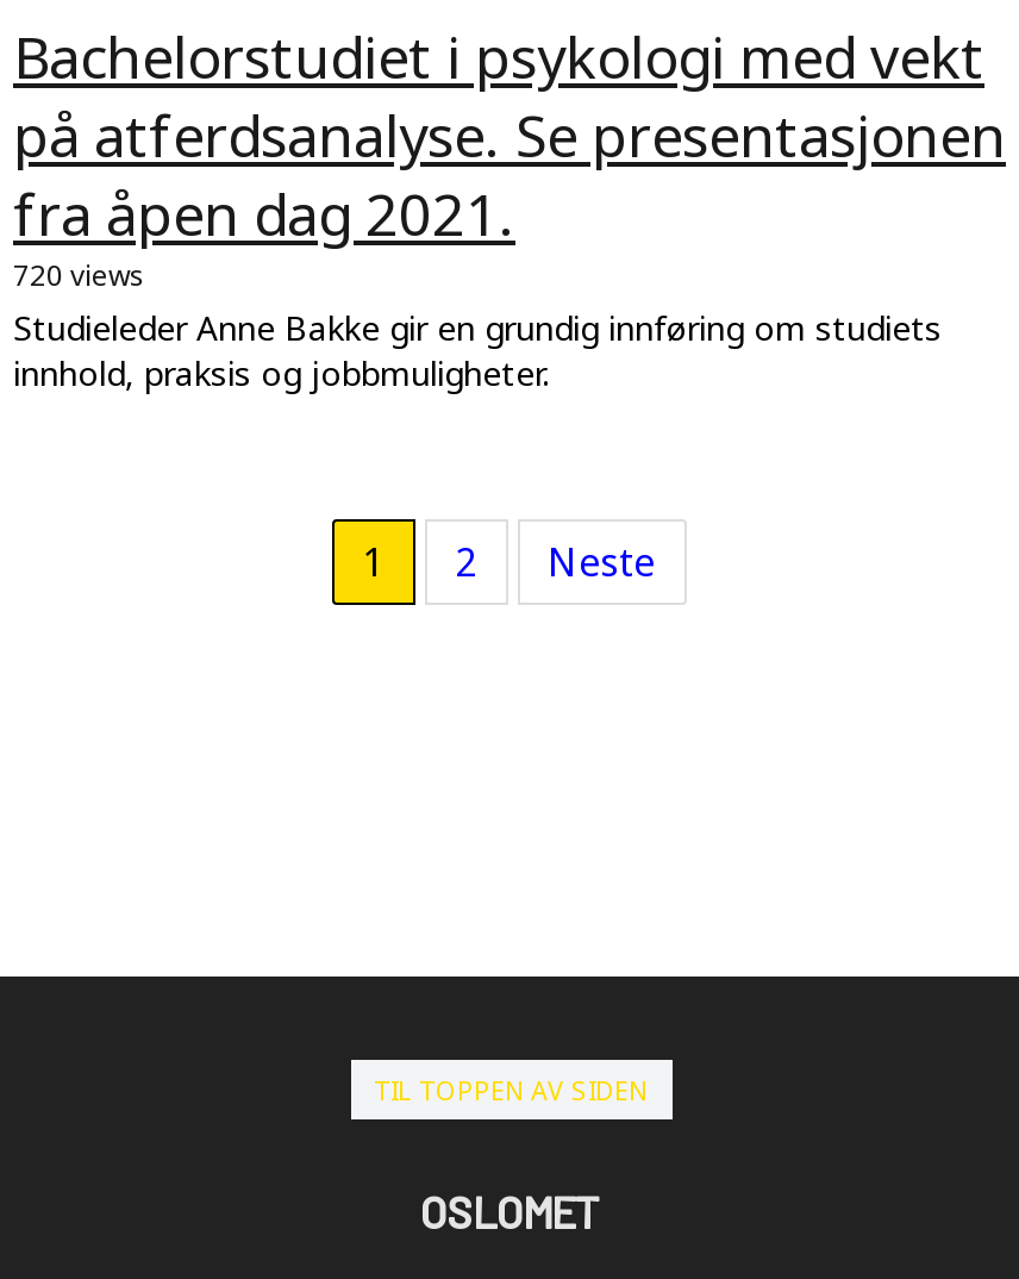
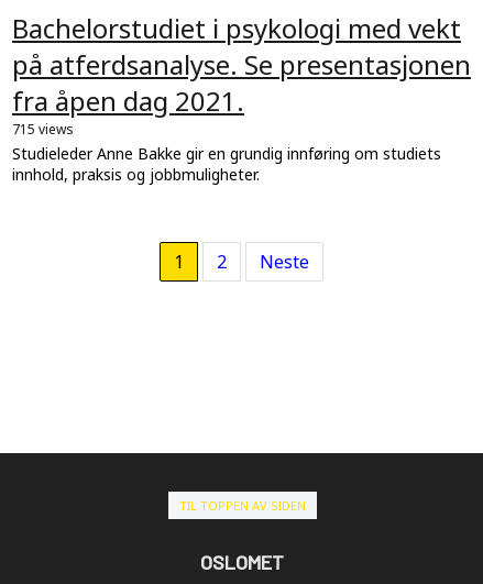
- 720 views
+ 715 views
